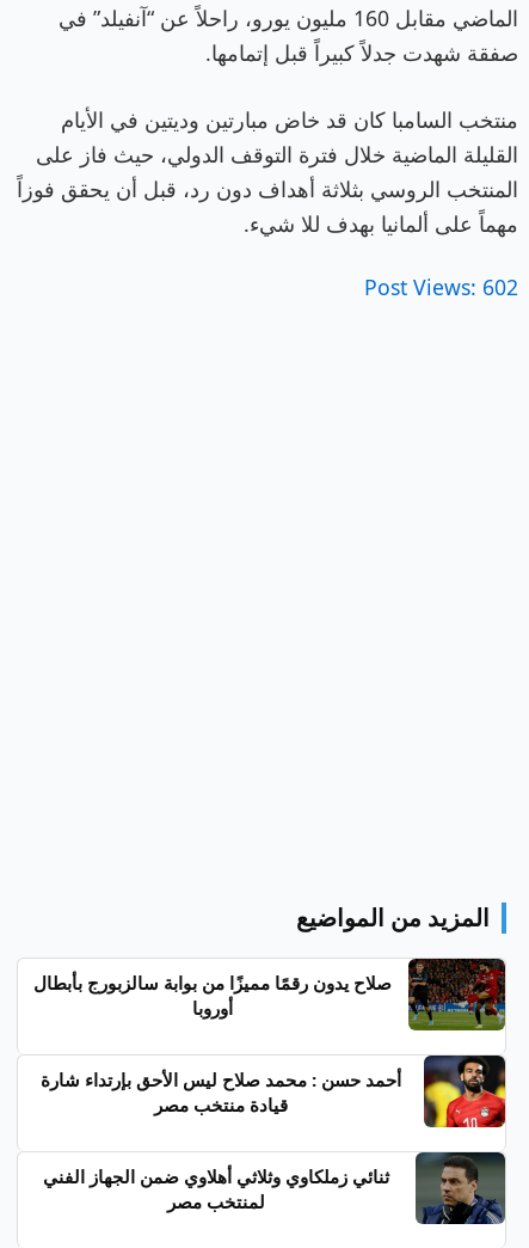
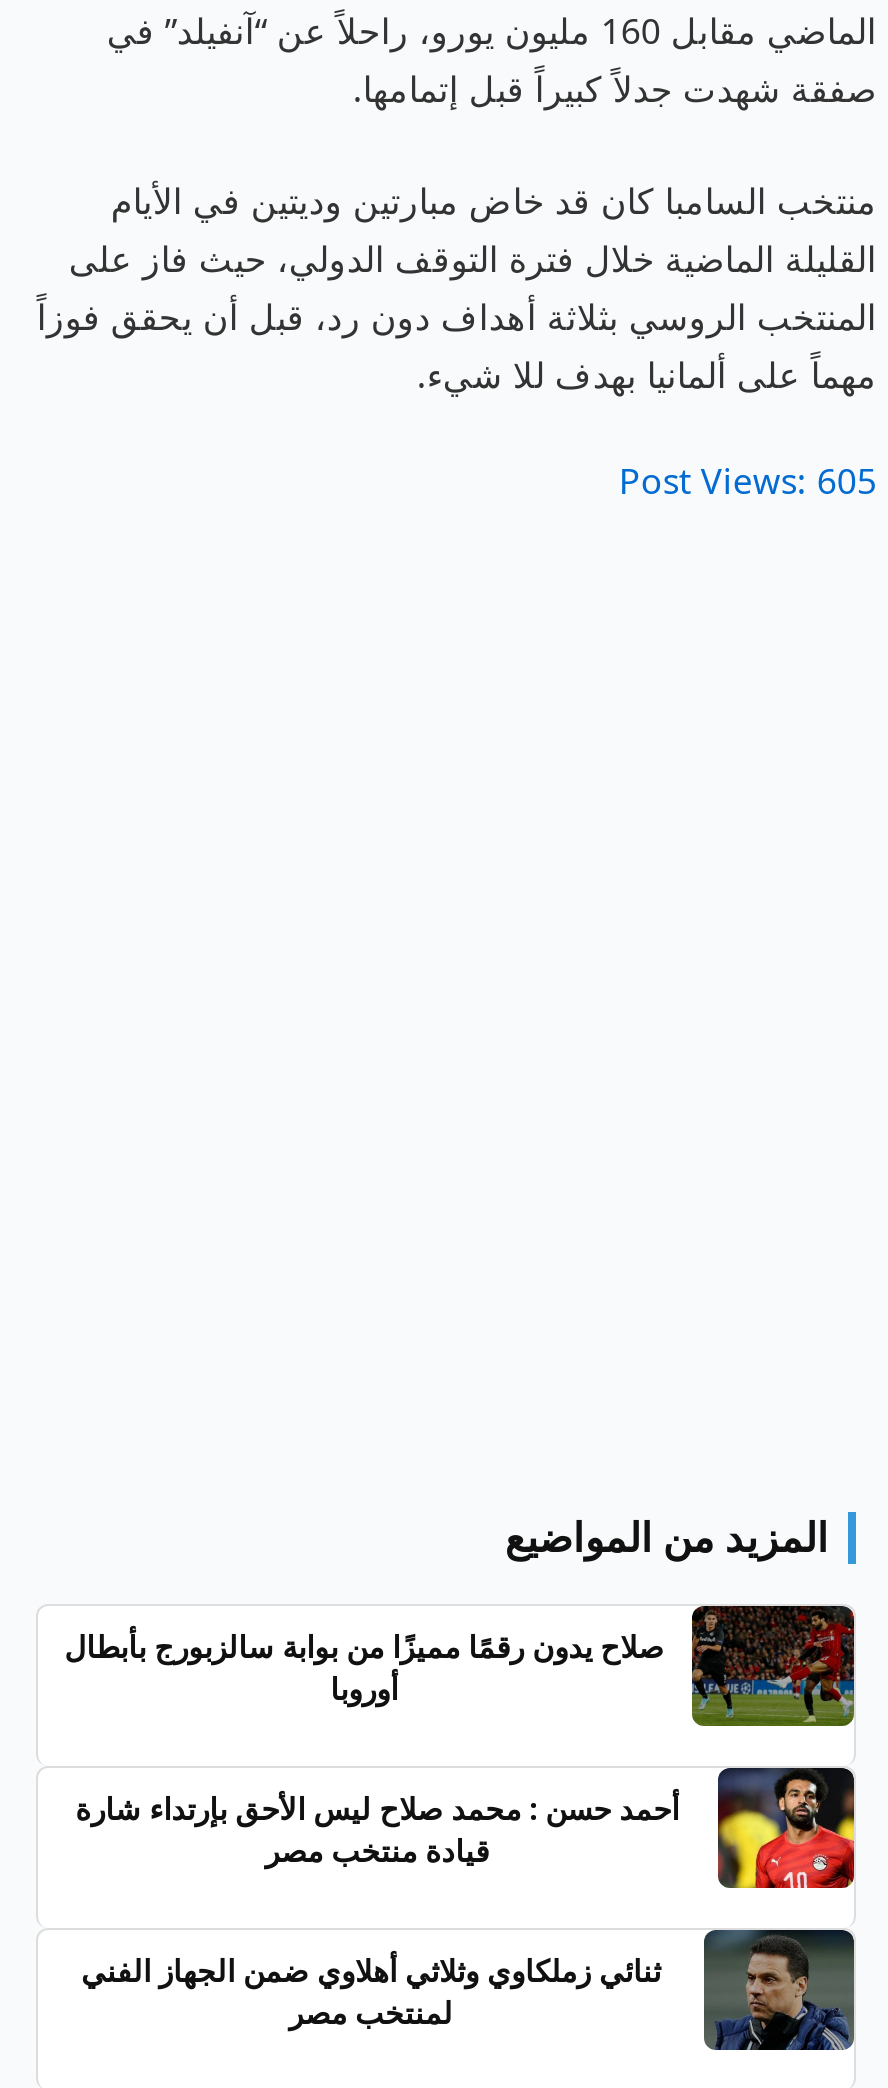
- Post Views: 602
+ Post Views: 605
